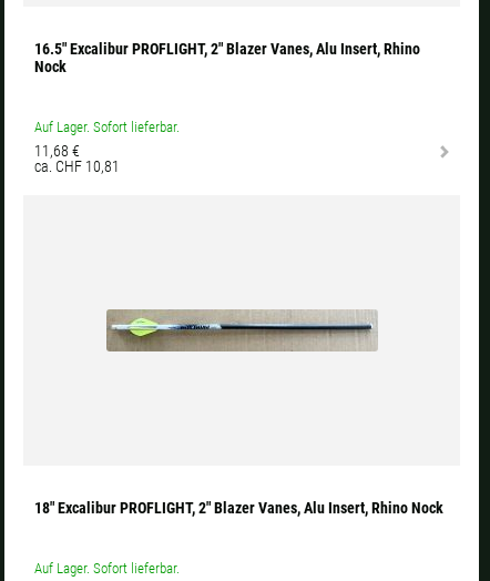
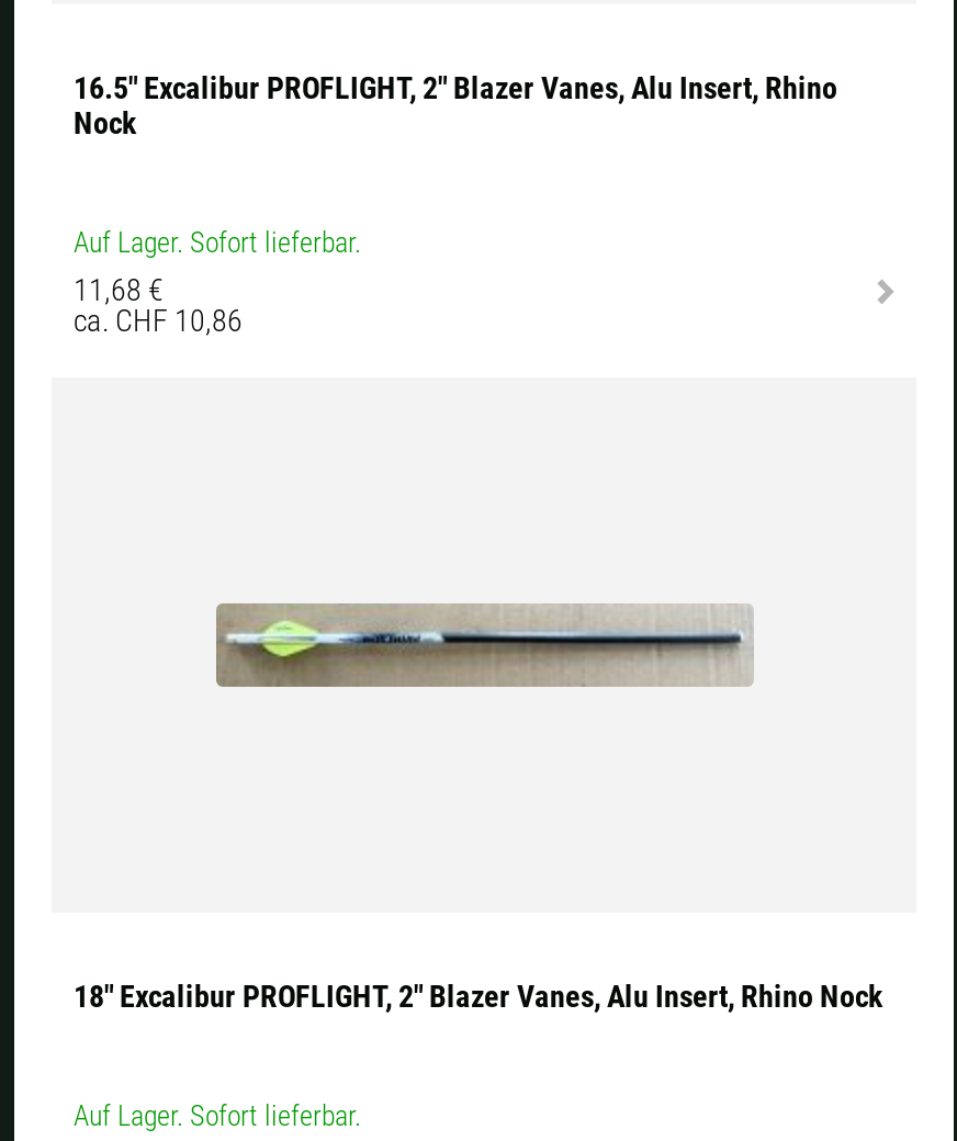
- ca. CHF 10,81
+ ca. CHF 10,86
